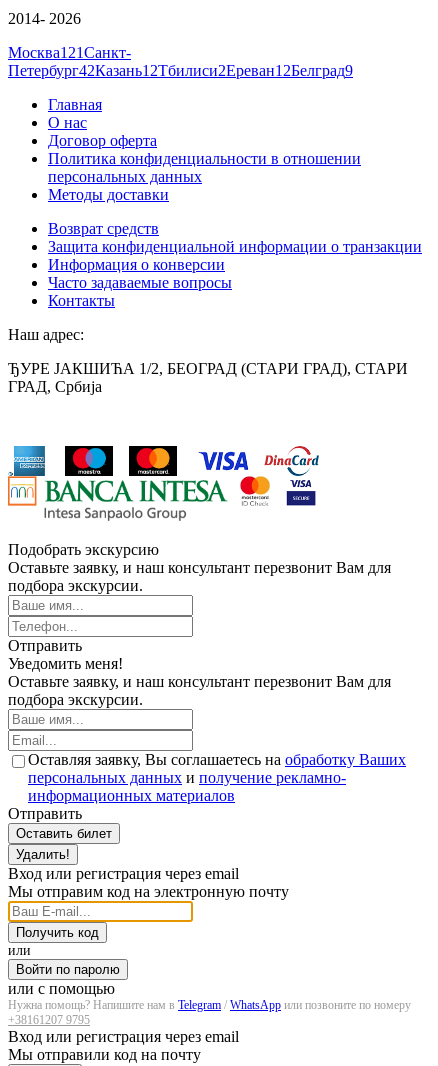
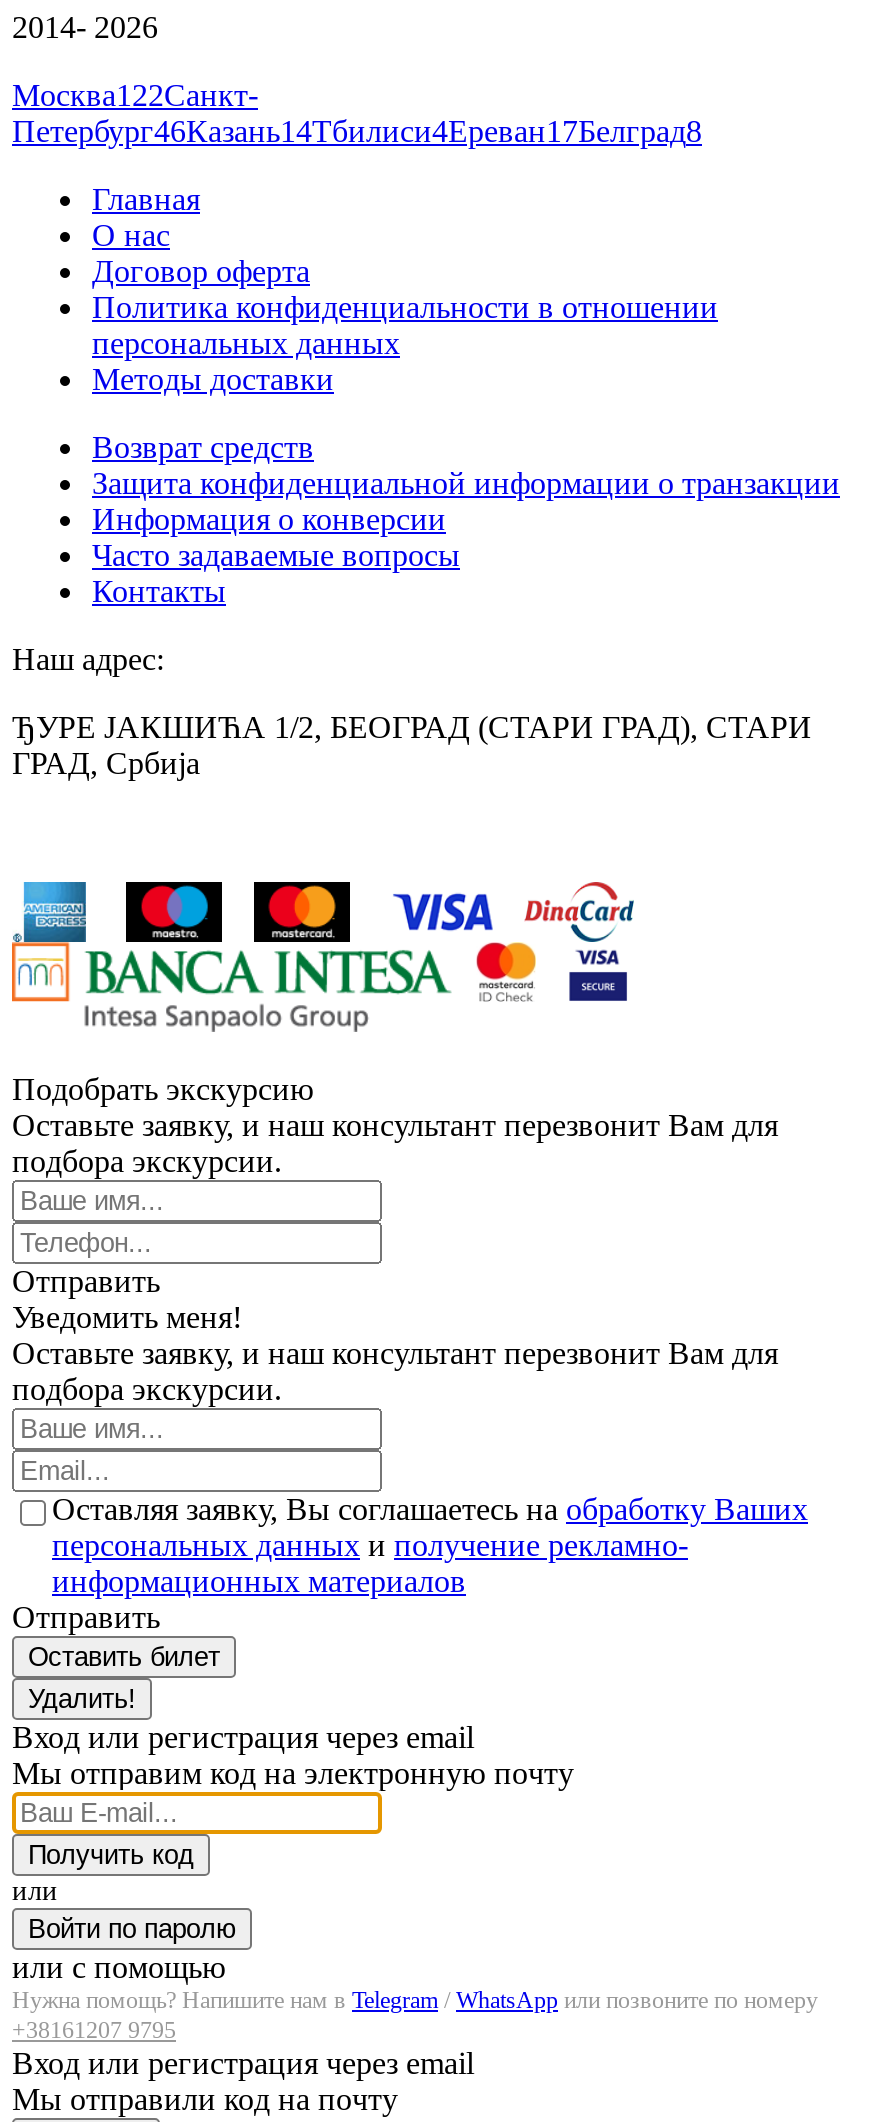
- Москва121Санкт-
+ Москва122Санкт-

- Петербург42Казань12Тбилиси2Ереван12Белград9
+ Петербург46Казань14Тбилиси4Ереван17Белград8
